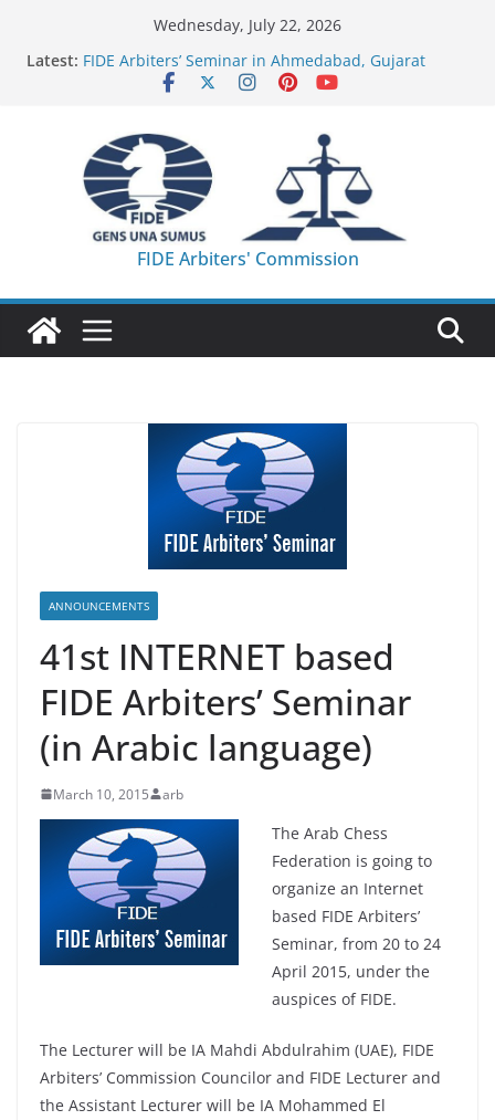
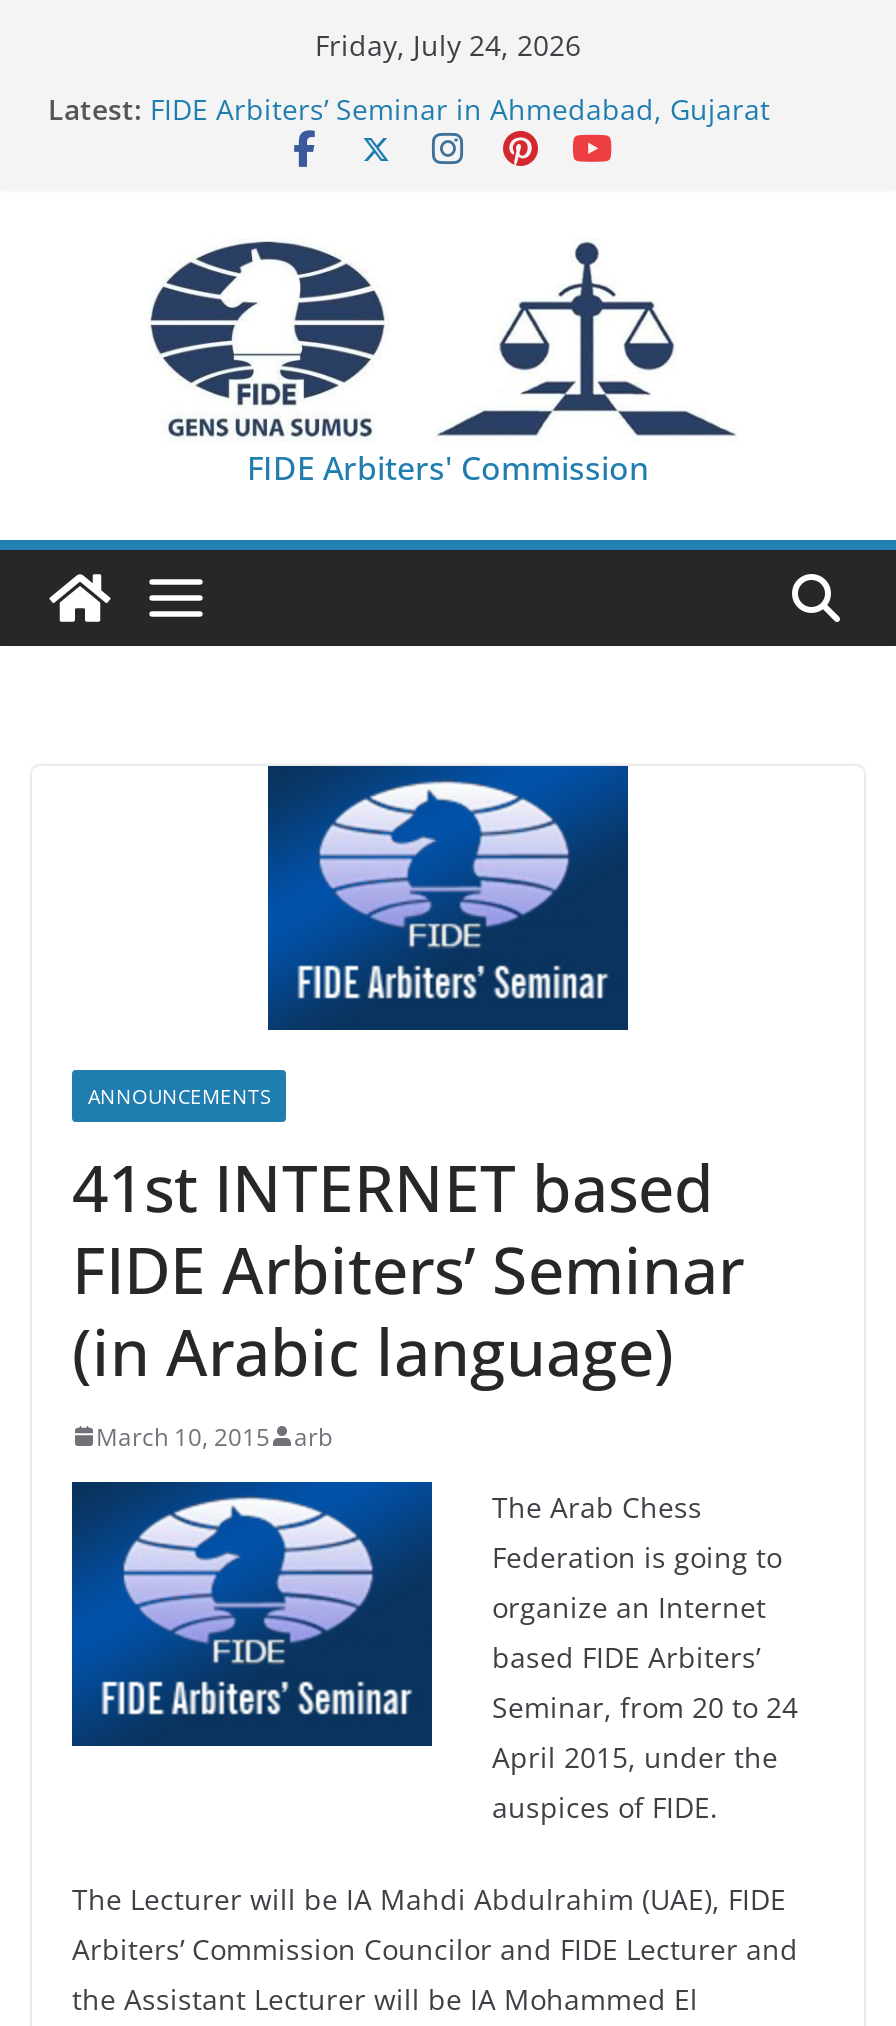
- Wednesday, July 22, 2026
+ Friday, July 24, 2026
